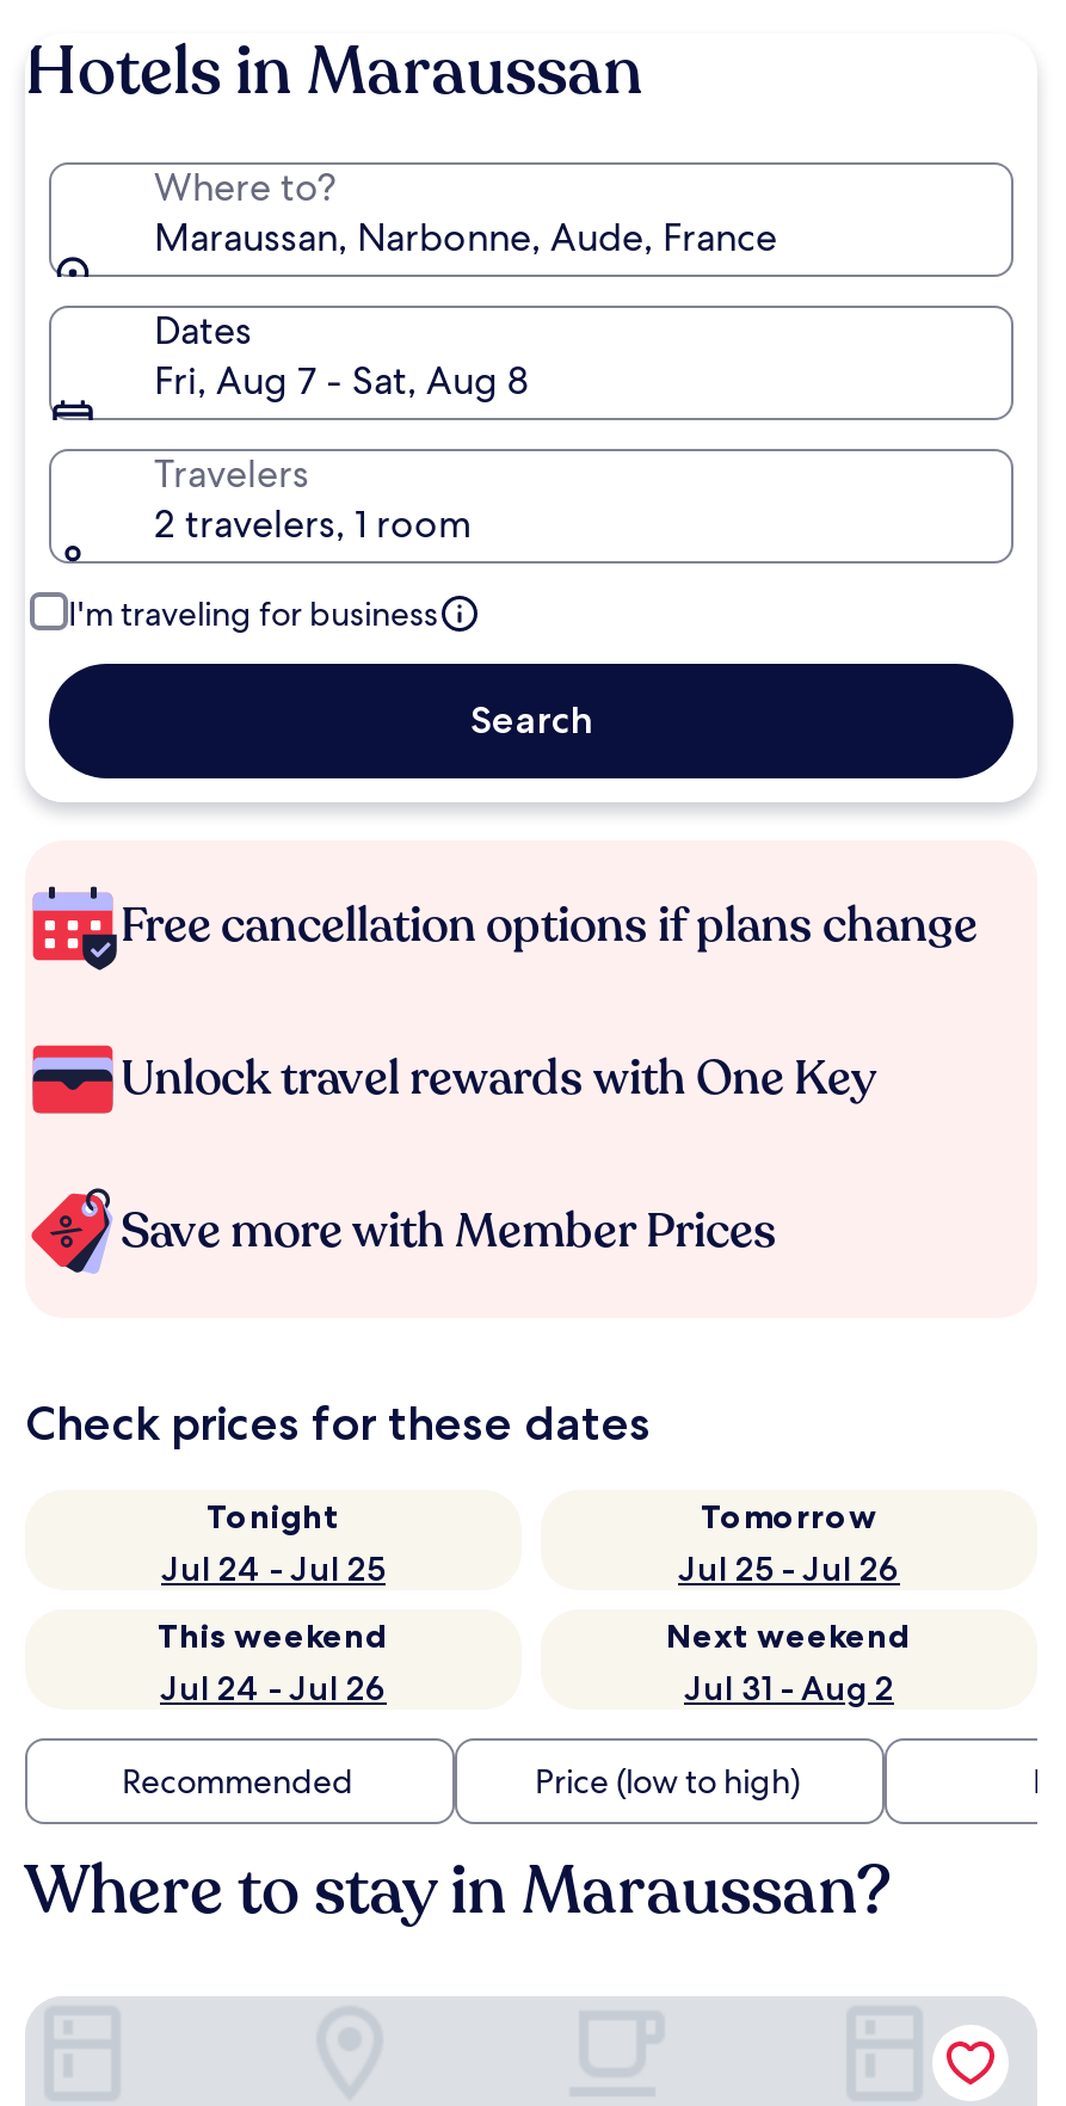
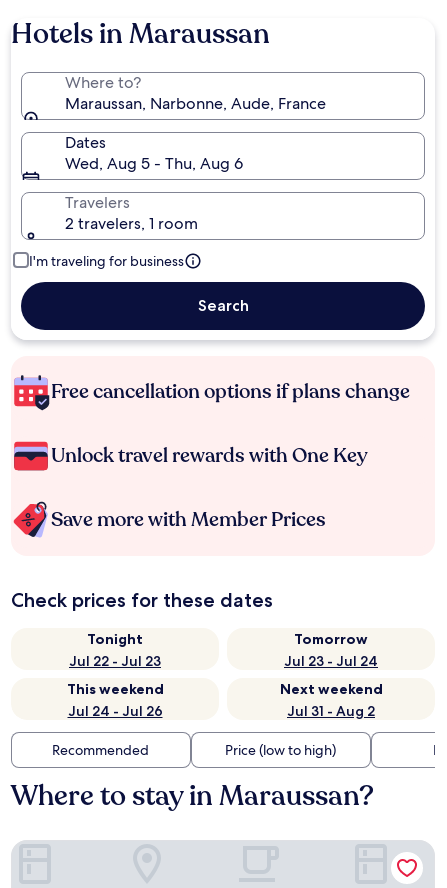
- Fri, Aug 7 - Sat, Aug 8
+ Wed, Aug 5 - Thu, Aug 6

- Jul 24 - Jul 25
+ Jul 22 - Jul 23

- Jul 25 - Jul 26
+ Jul 23 - Jul 24
